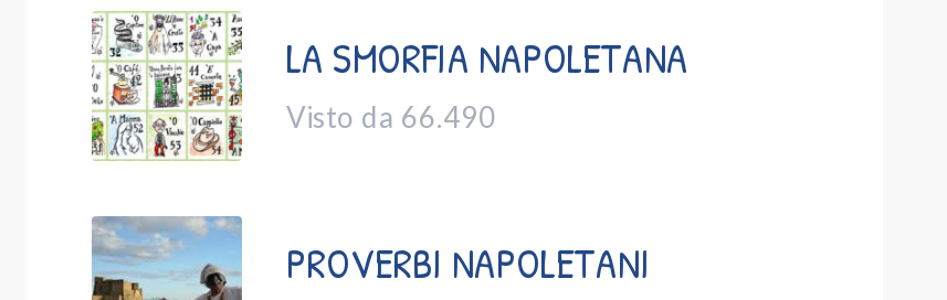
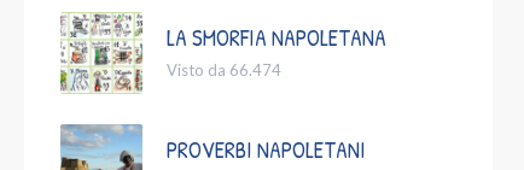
- Visto da 66.490
+ Visto da 66.474
